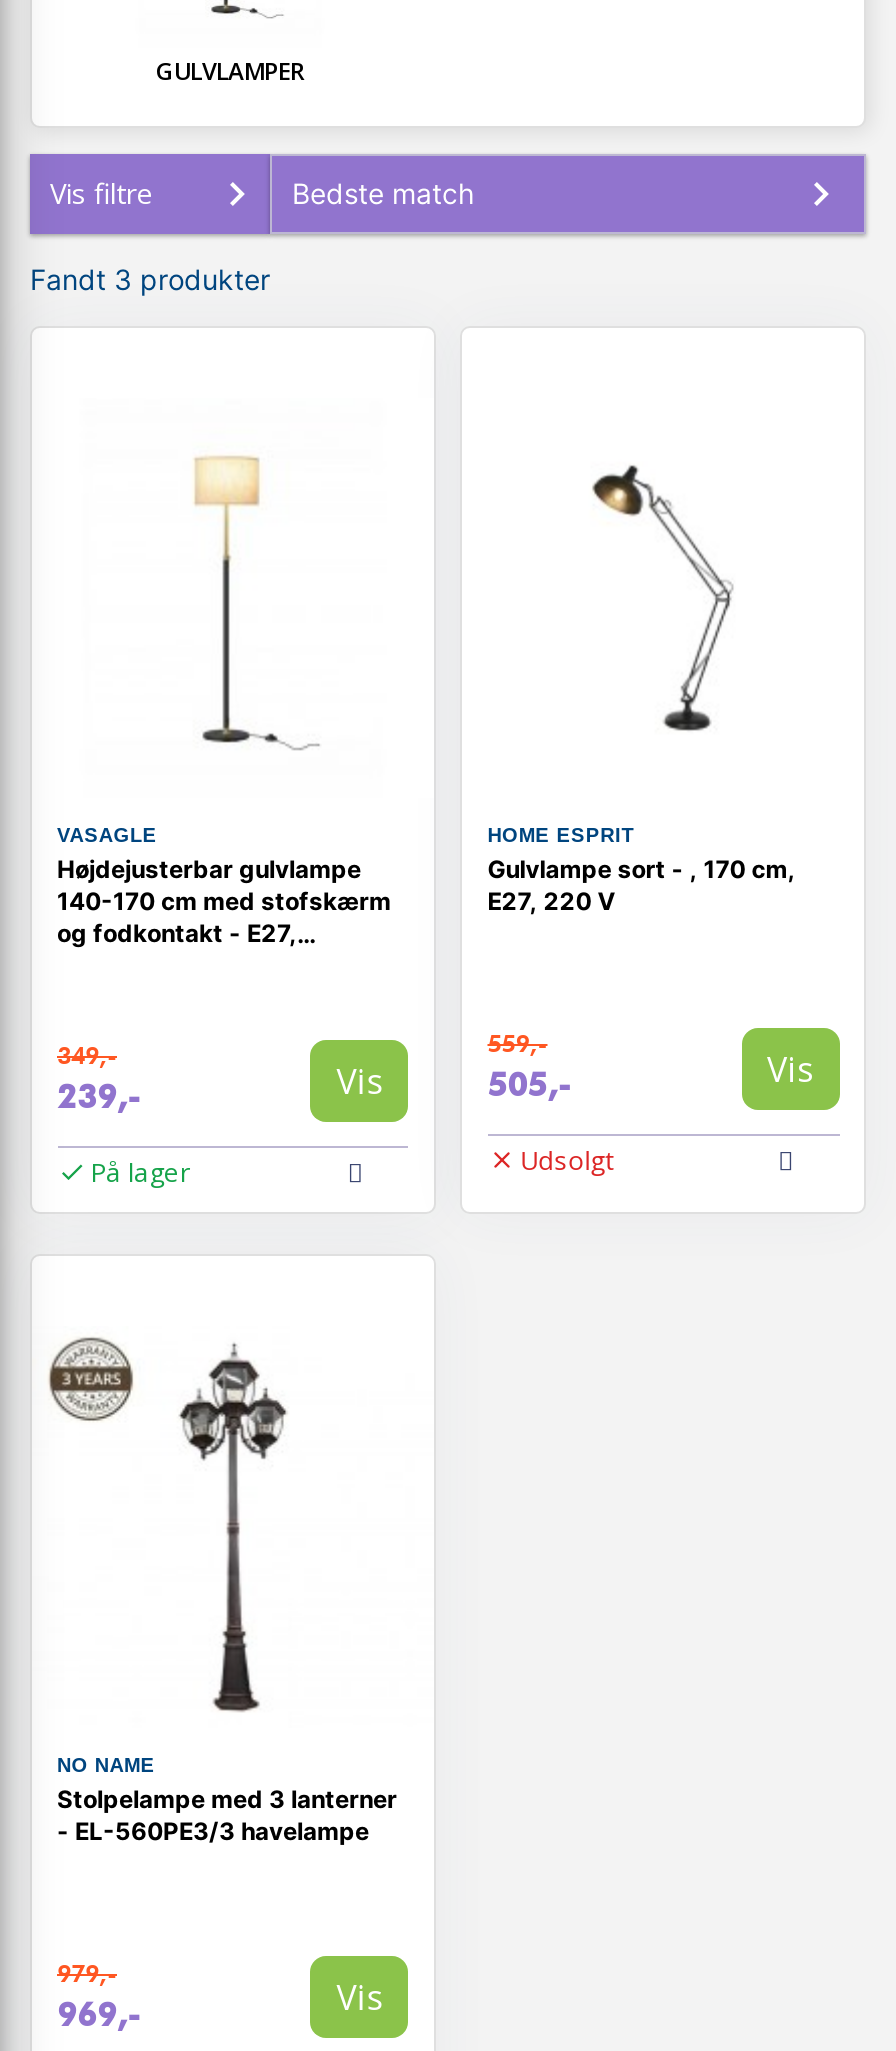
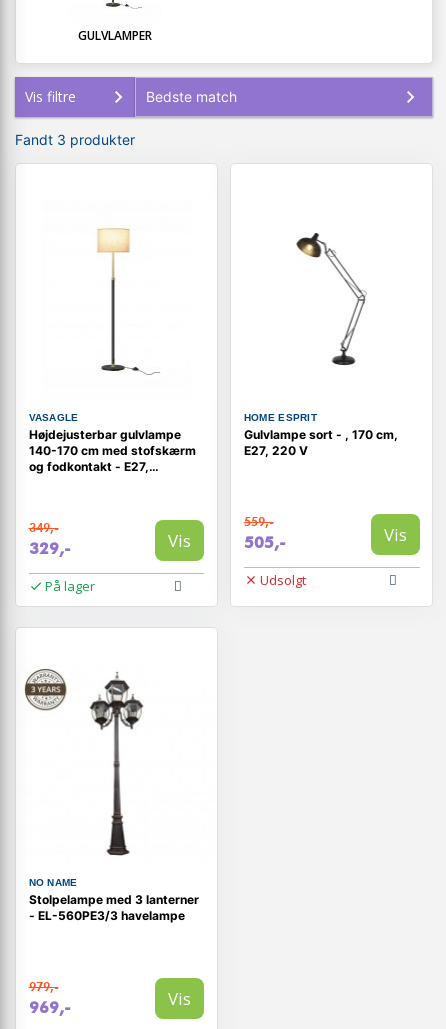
- 239,-
+ 329,-
